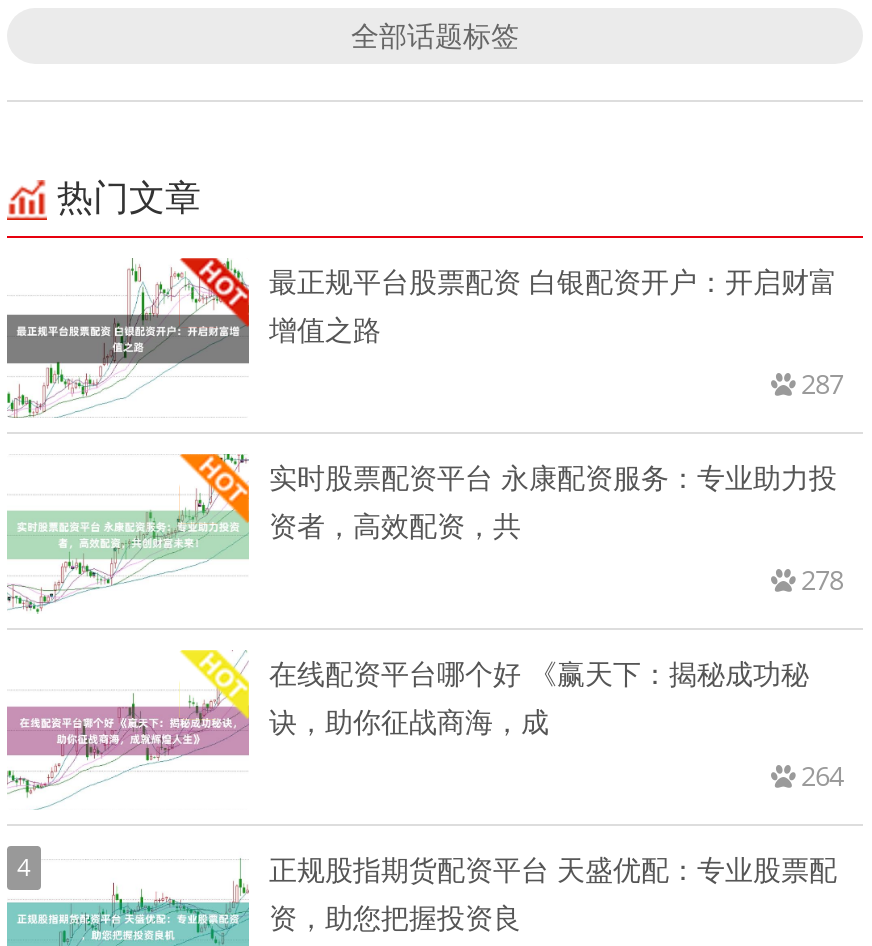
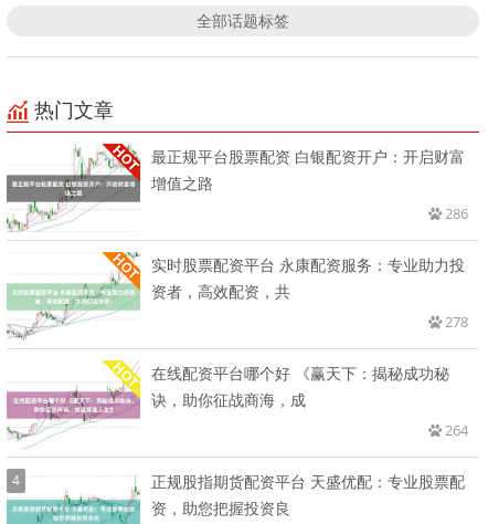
- 287
+ 286
